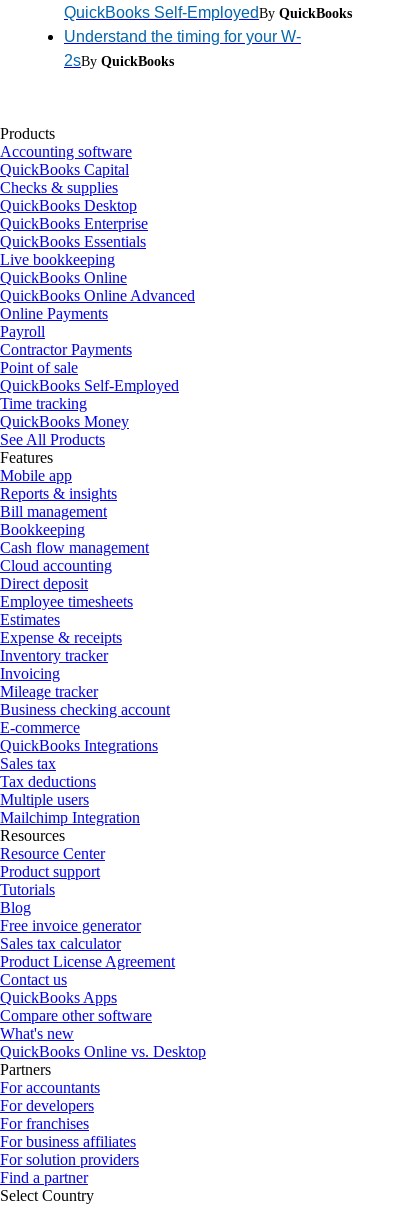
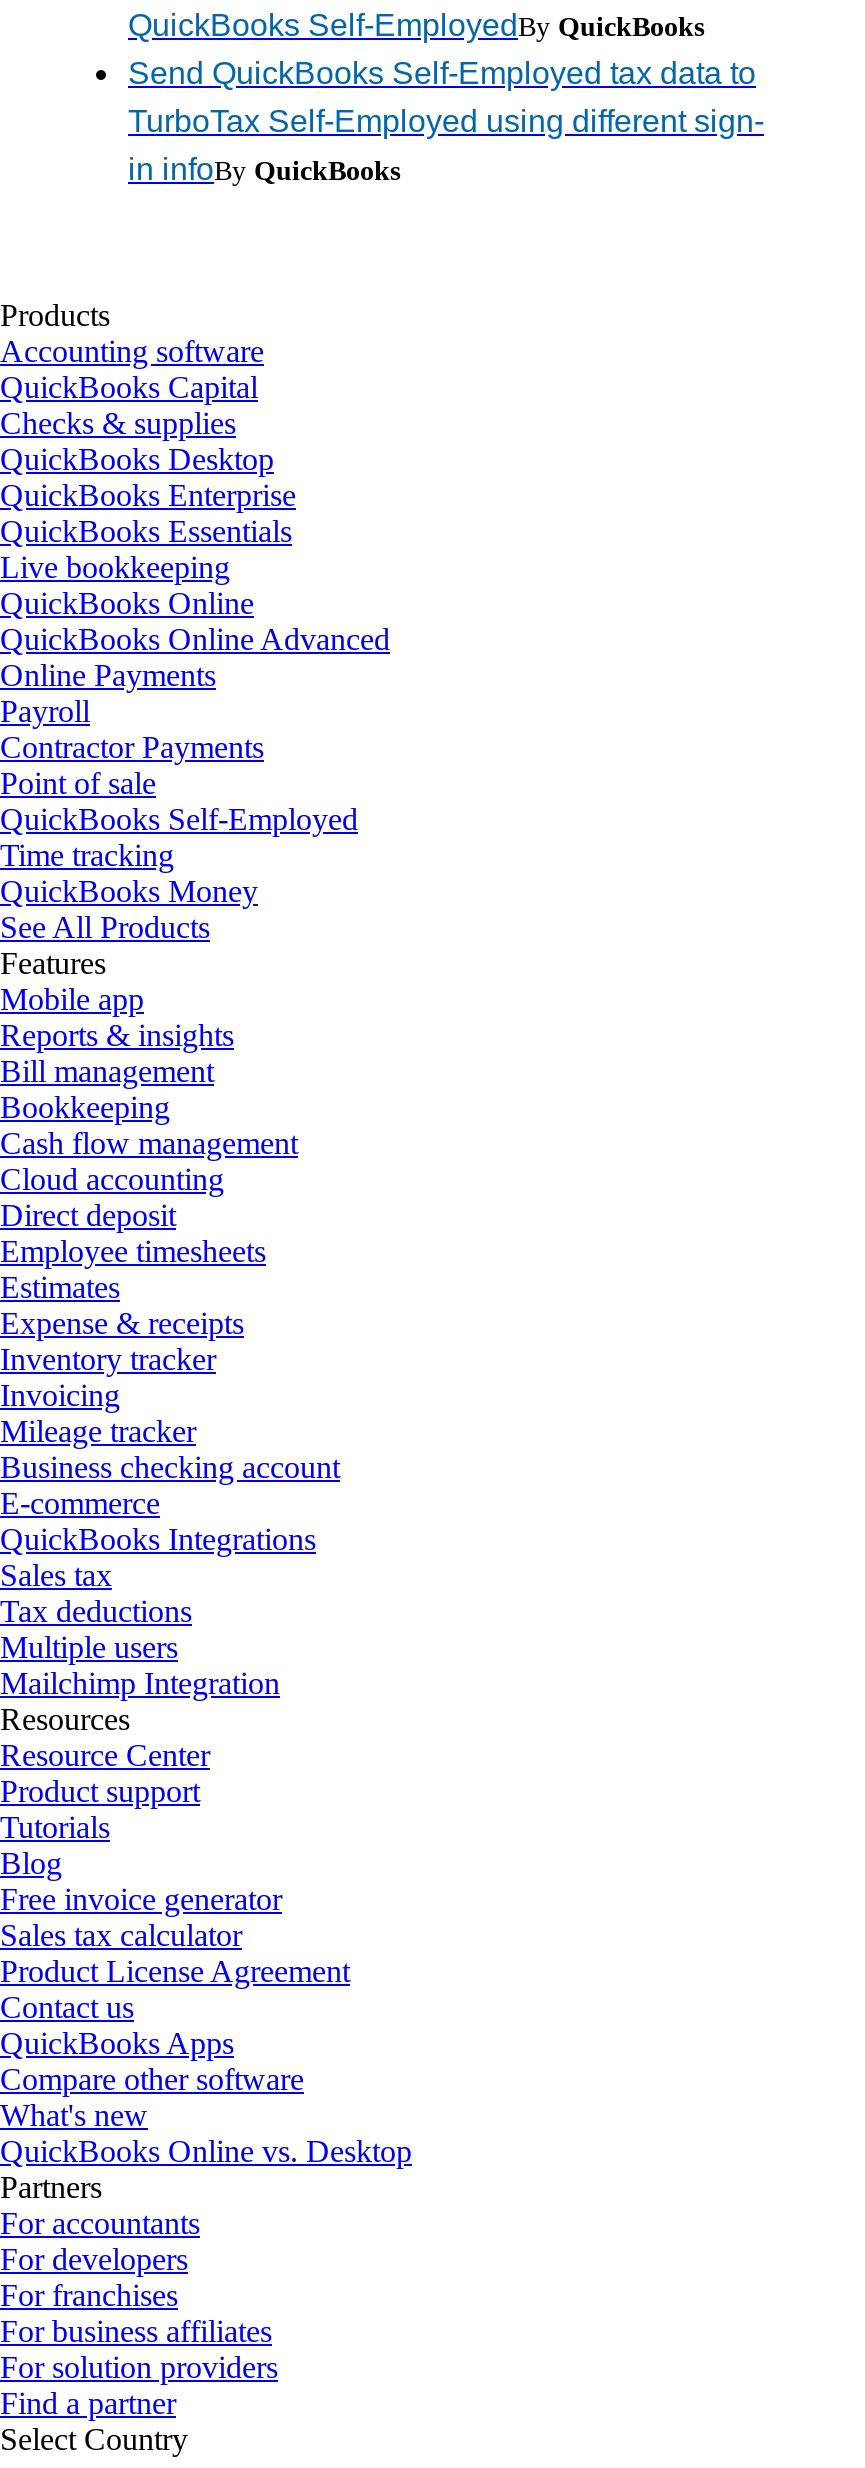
- Understand the timing for your W-
- 2sBy QuickBooks
+ Send QuickBooks Self-Employed tax data to
+ TurboTax Self-Employed using different sign-
+ in infoBy QuickBooks
